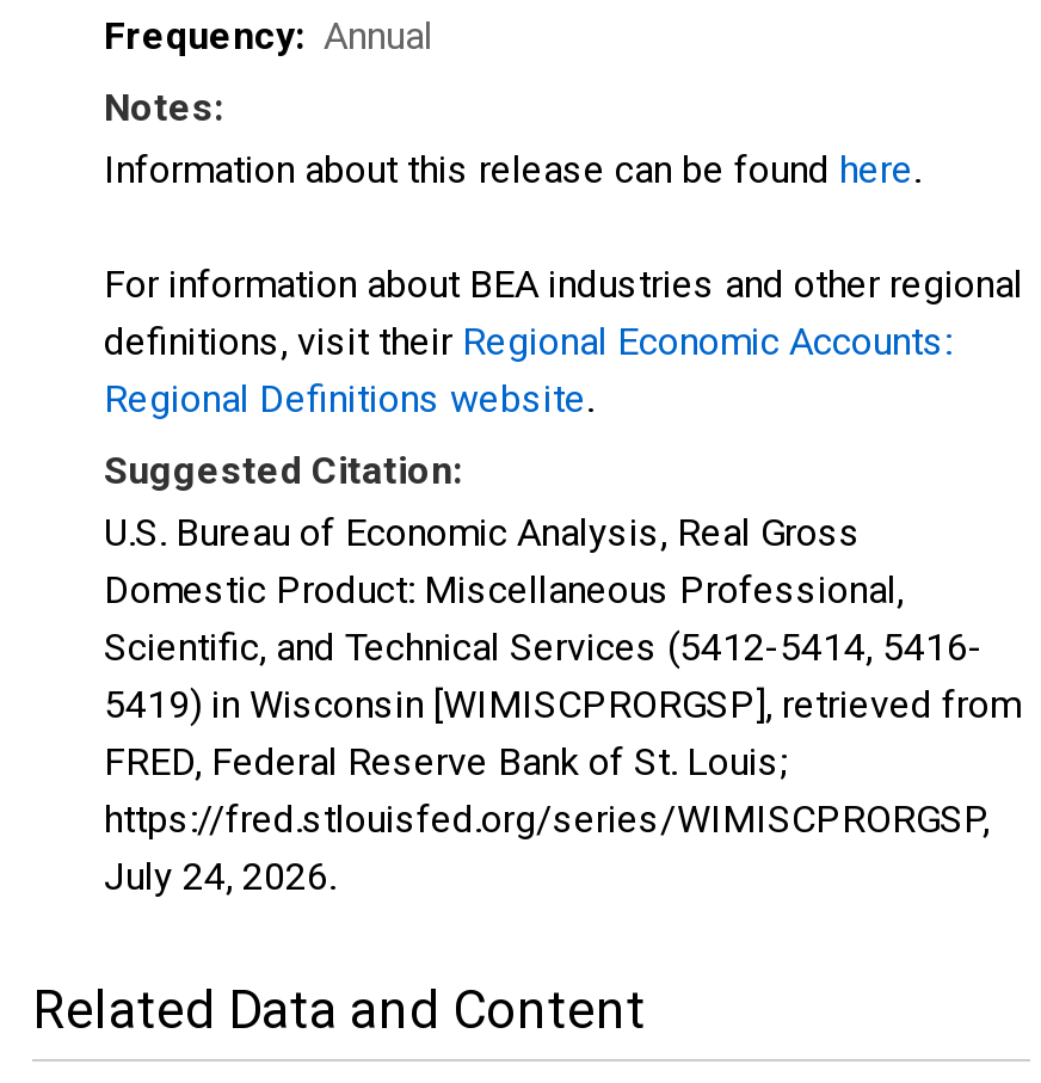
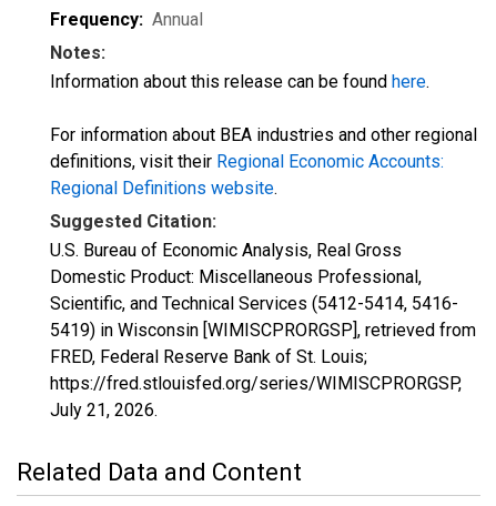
- July 24, 2026.
+ July 21, 2026.
